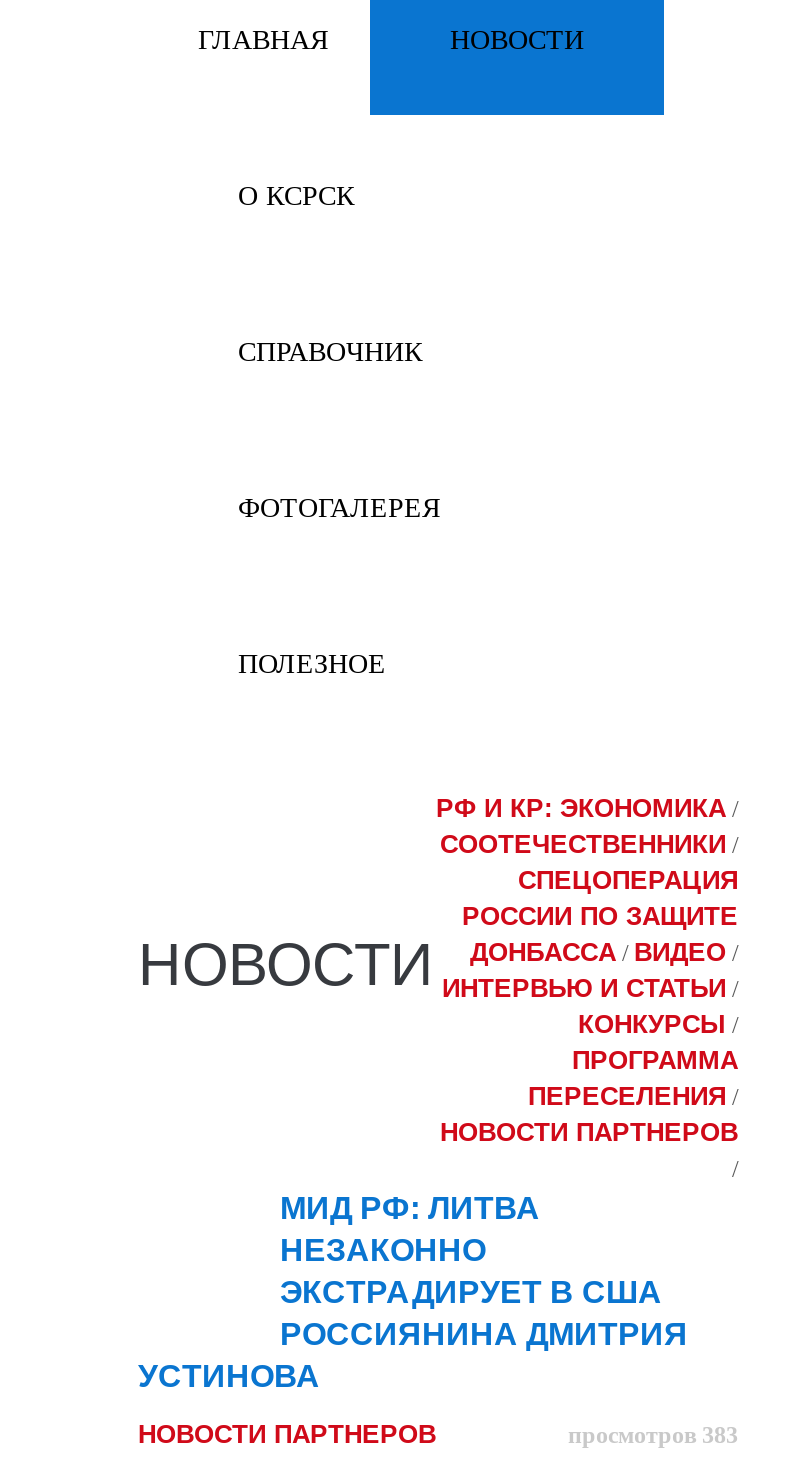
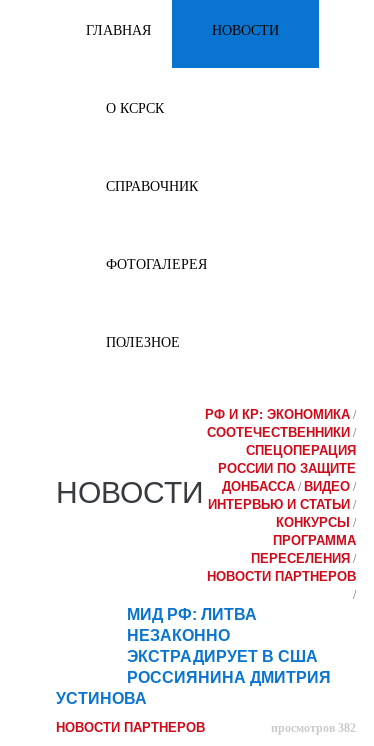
- просмотров 383
+ просмотров 382
